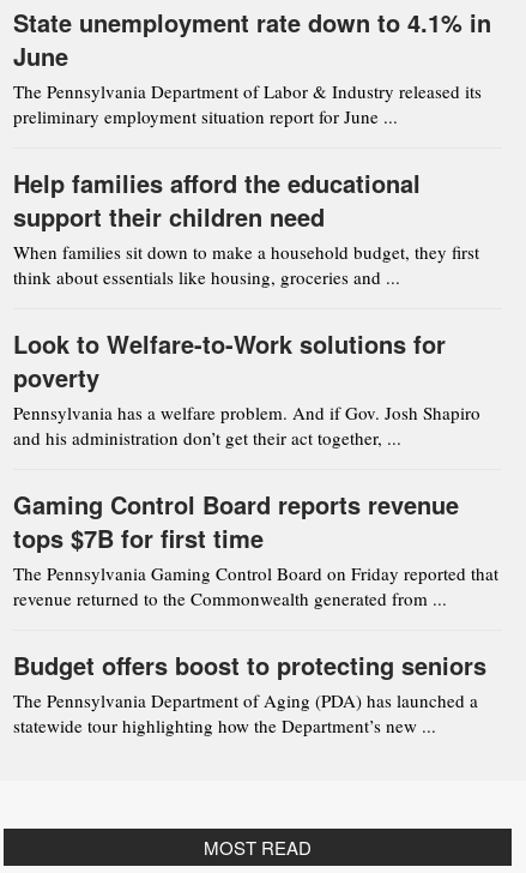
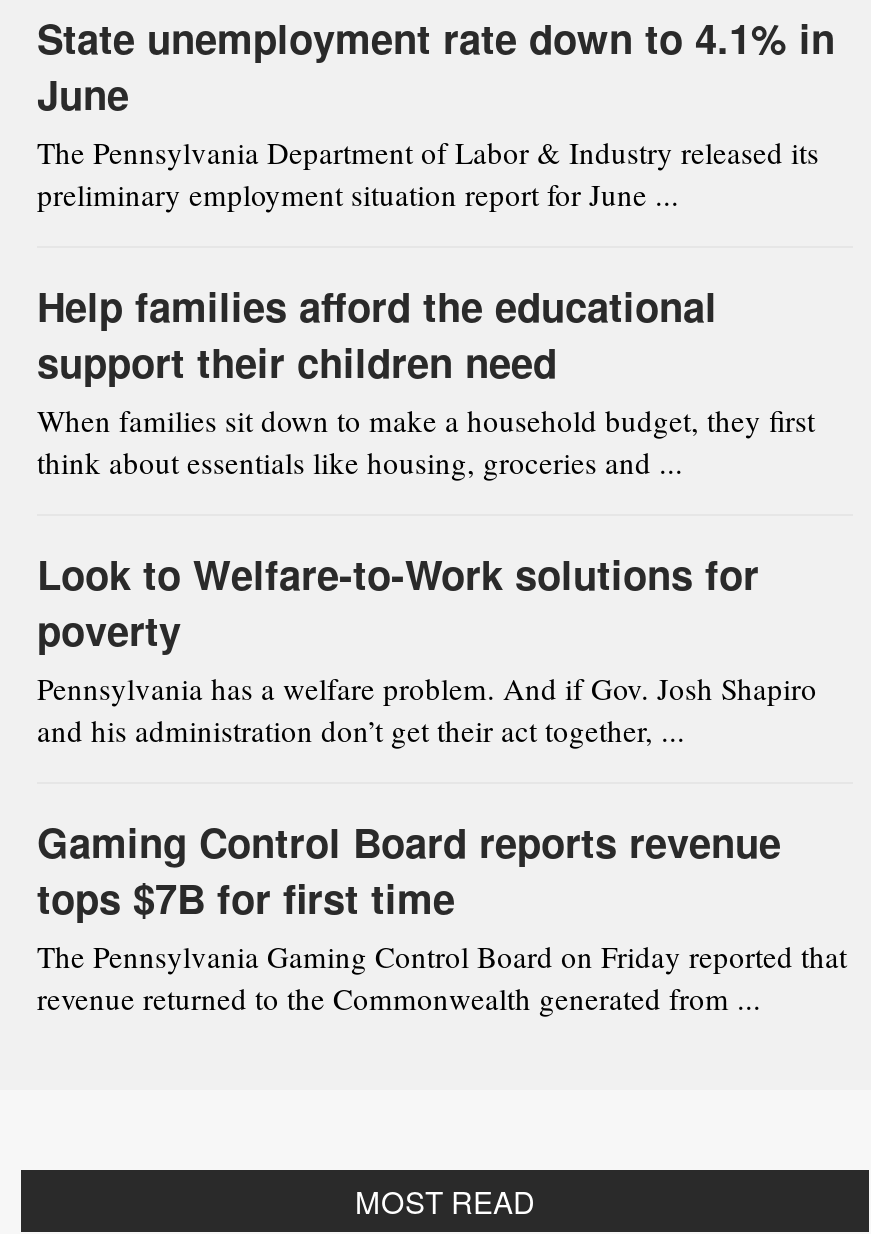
- Budget offers boost to protecting seniors
- The Pennsylvania Department of Aging (PDA) has launched a
- statewide tour highlighting how the Department’s new ...
